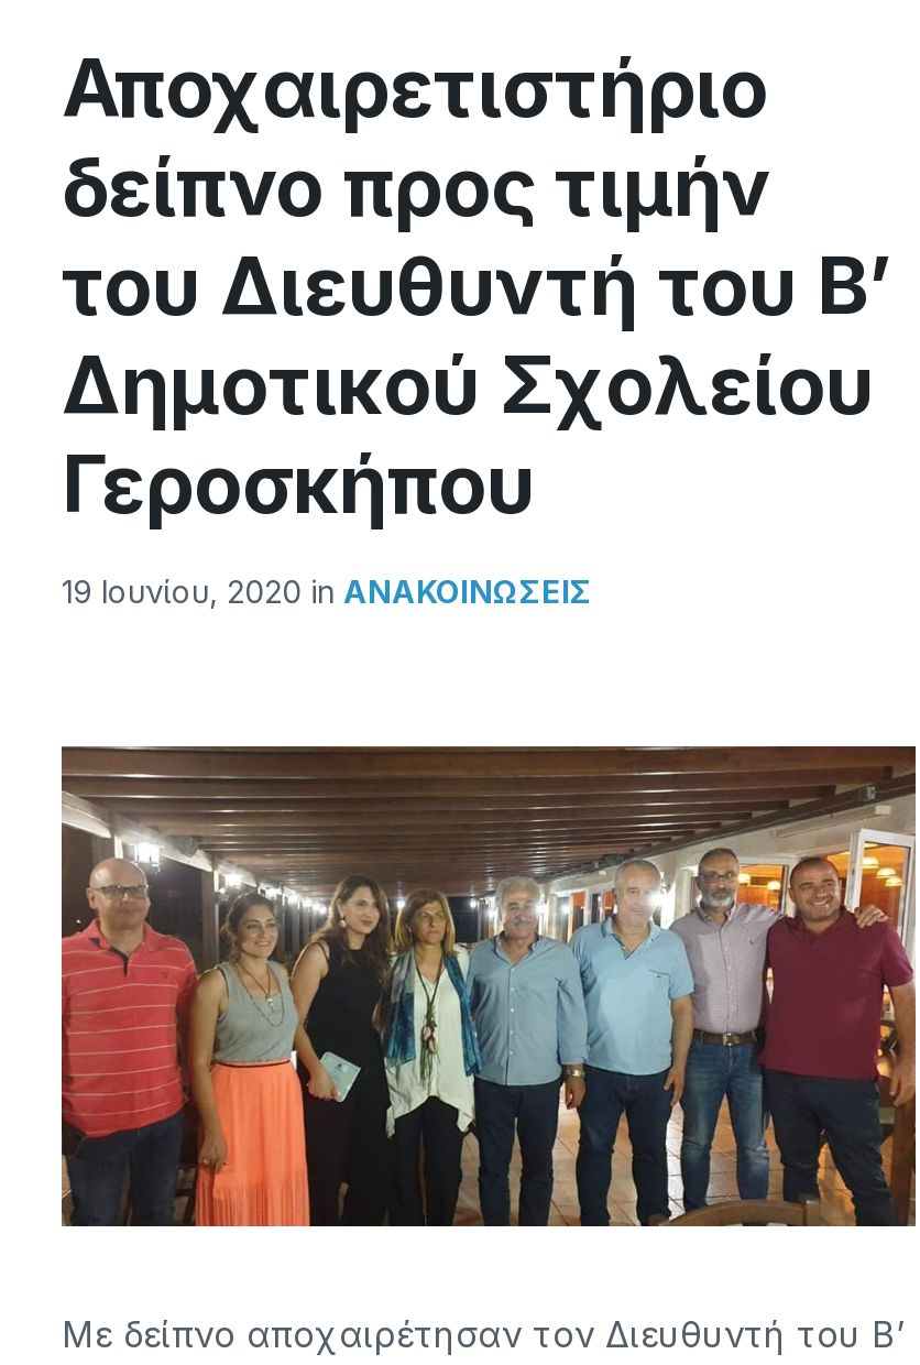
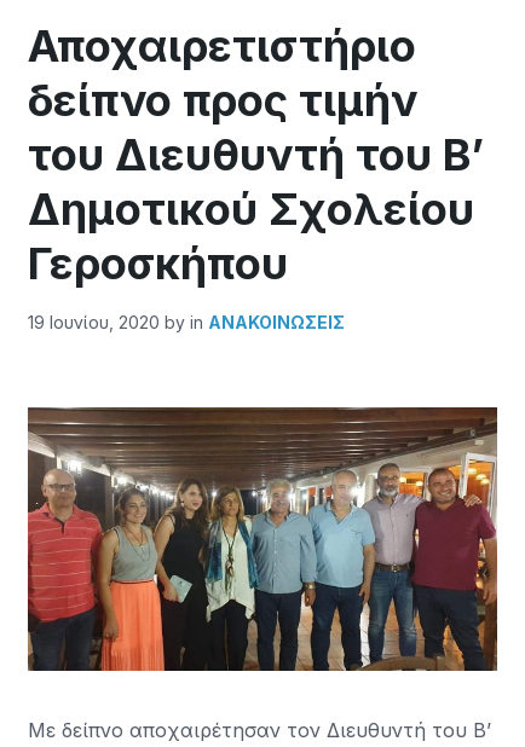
- 19 Ιουνίου, 2020 in ΑΝΑΚΟΙΝΏΣΕΙΣ
+ 19 Ιουνίου, 2020 by in ΑΝΑΚΟΙΝΏΣΕΙΣ
